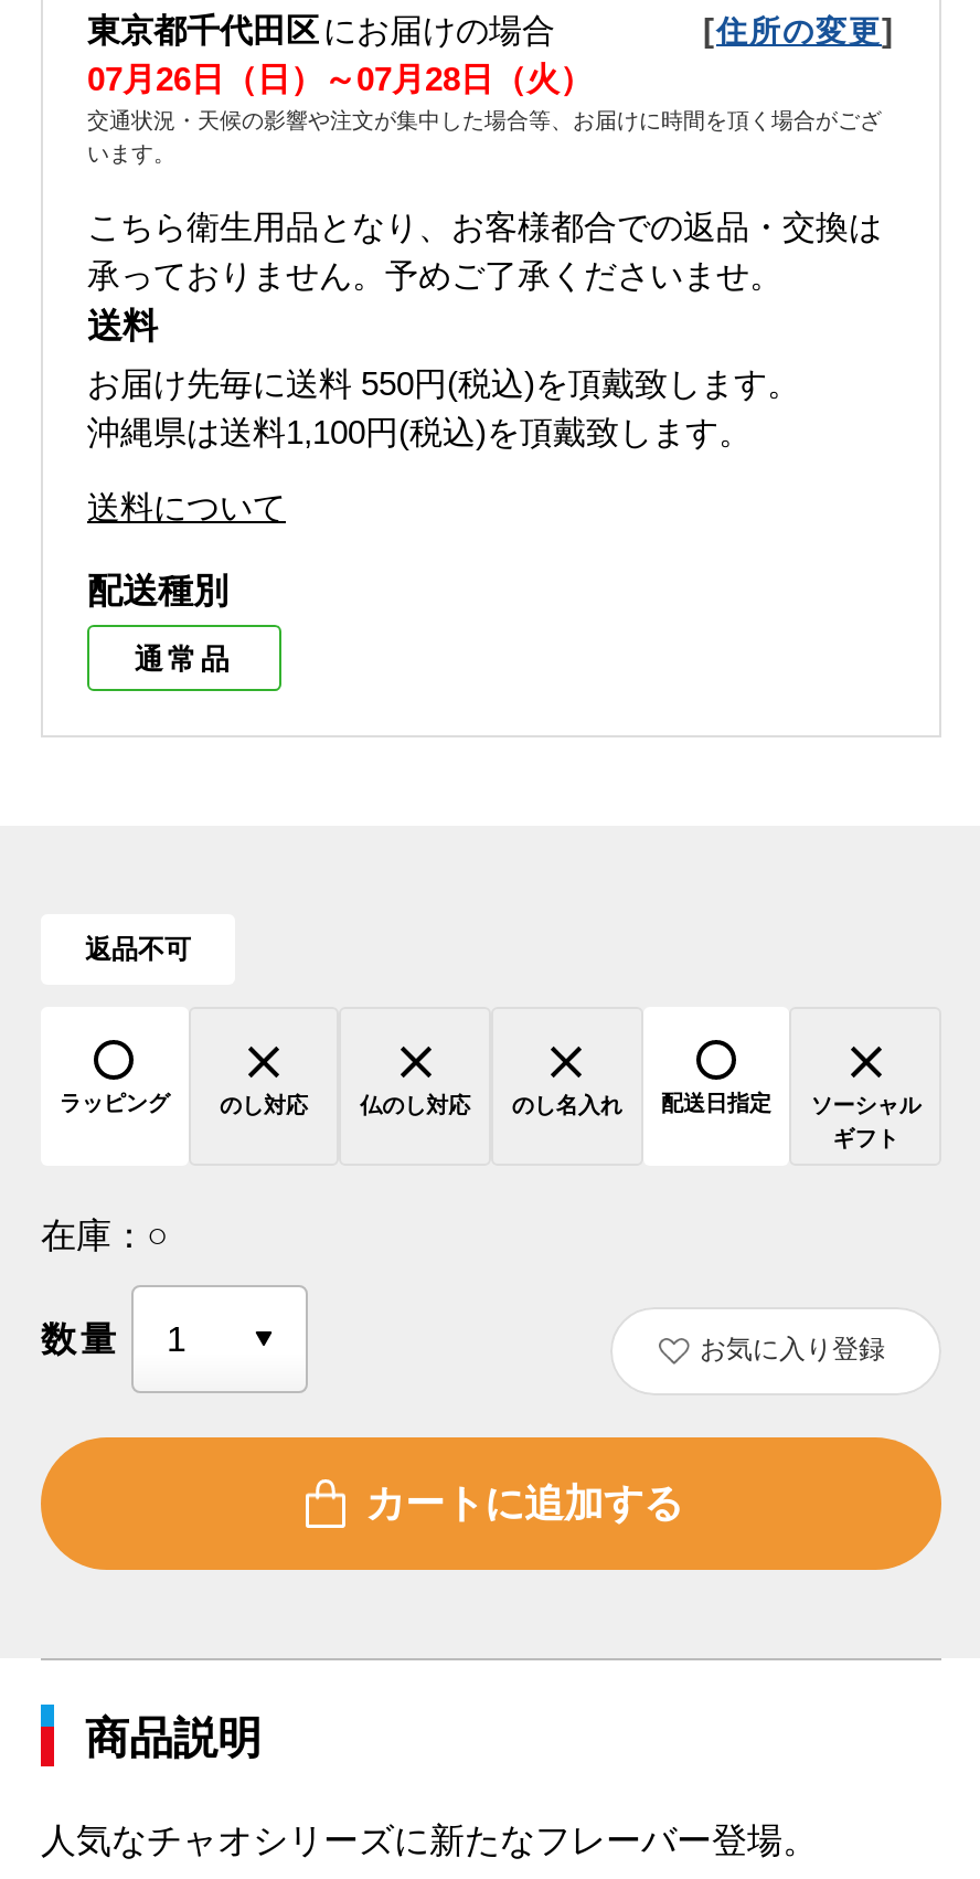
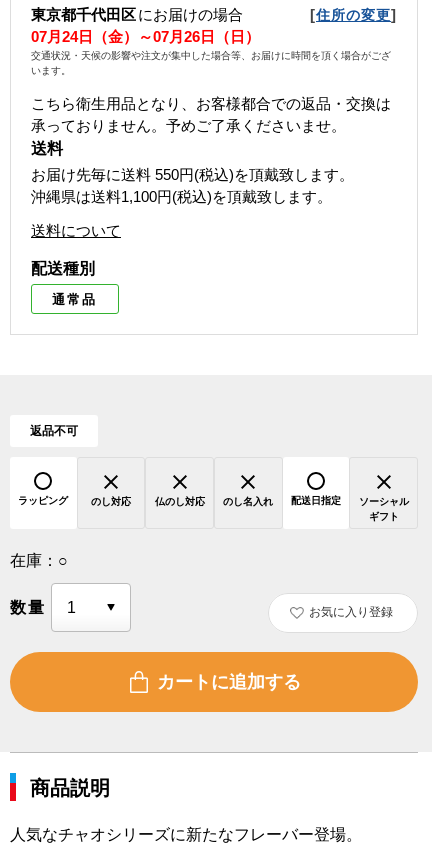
- 07月26日（日）～07月28日（火）
+ 07月24日（金）～07月26日（日）
